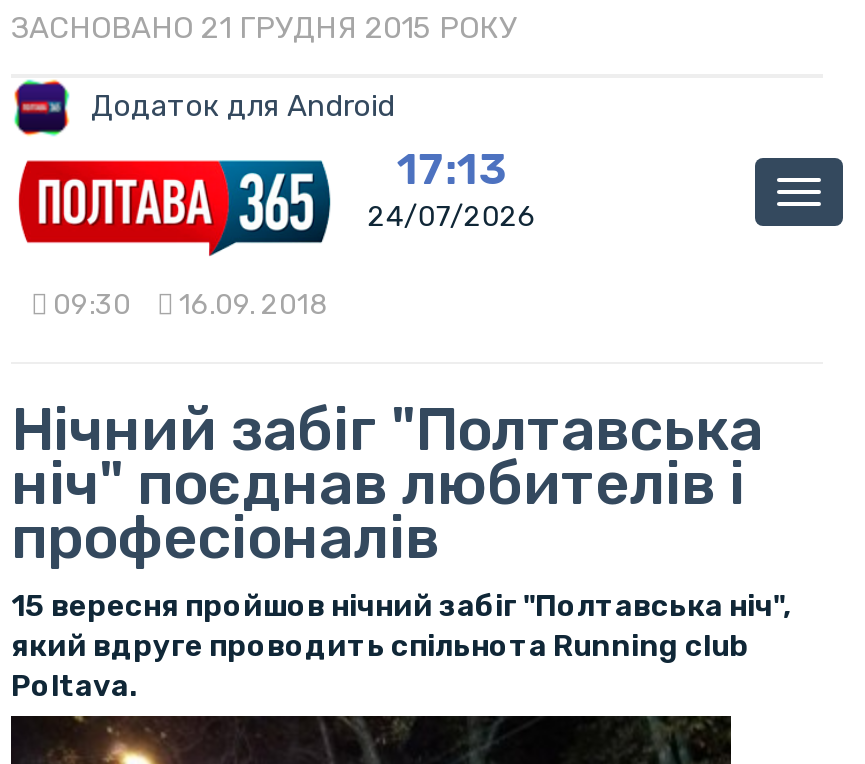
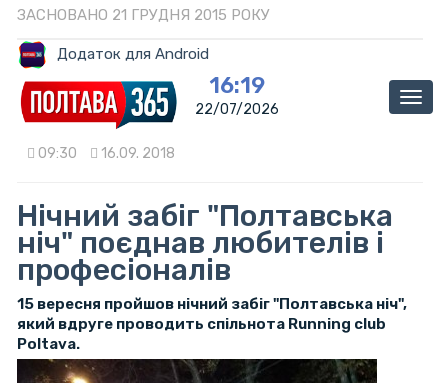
- 17:13
+ 16:19

- 24/07/2026
+ 22/07/2026
